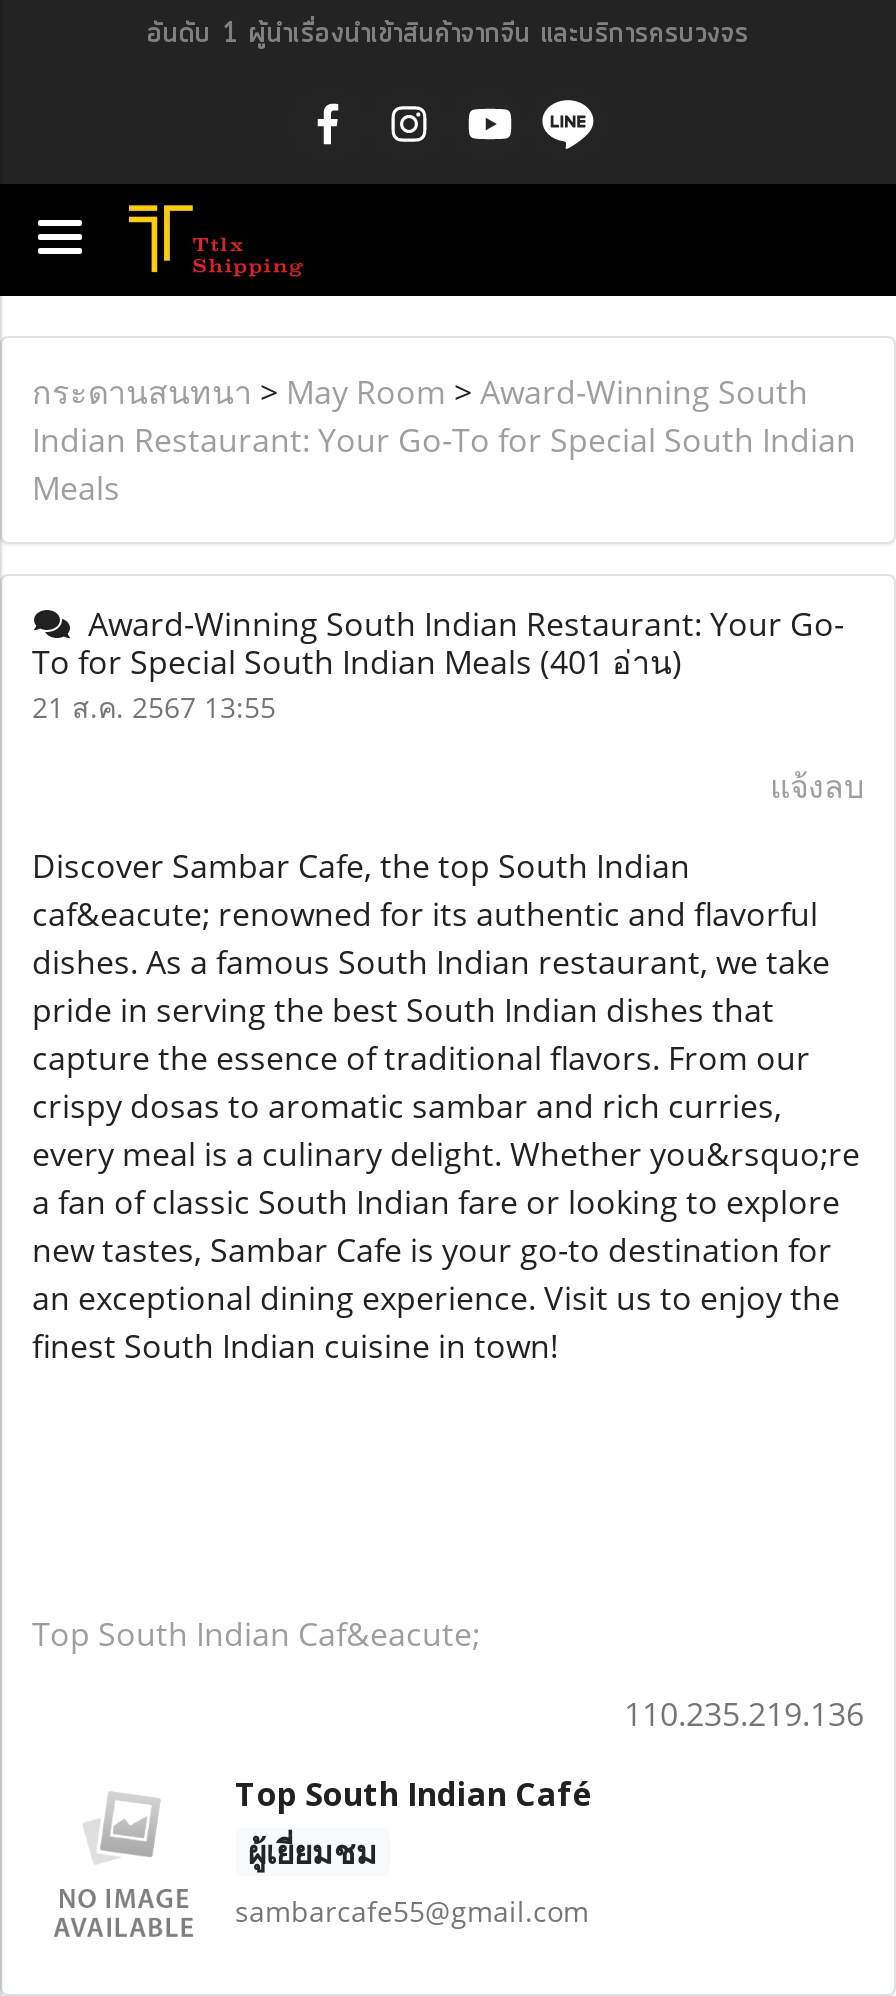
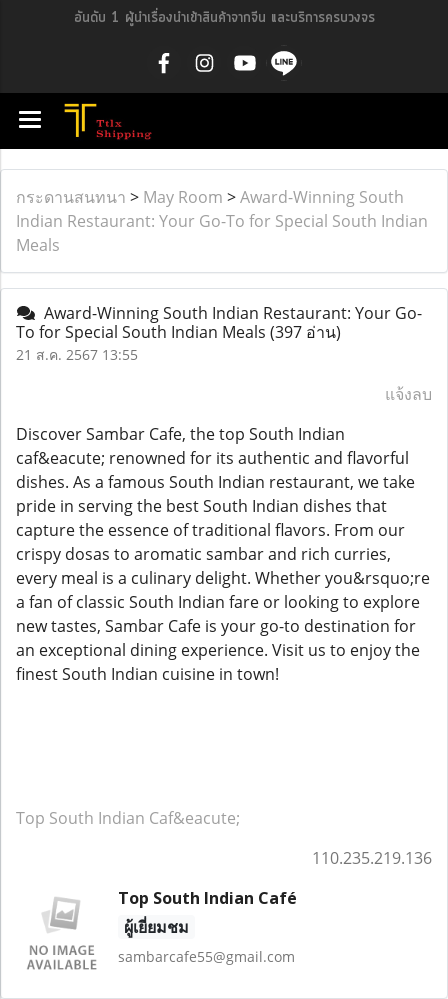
- To for Special South Indian Meals (401 อ่าน)
+ To for Special South Indian Meals (397 อ่าน)
